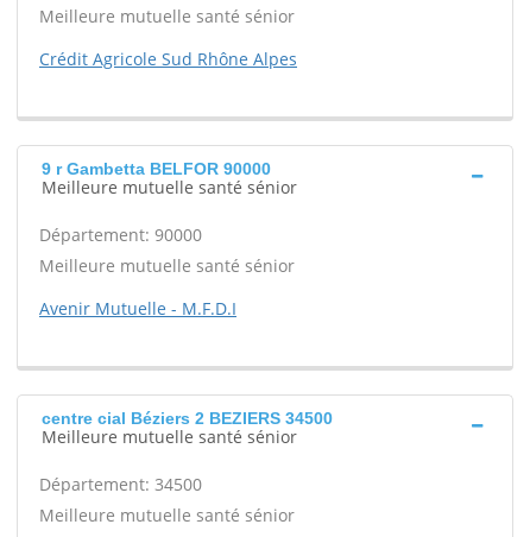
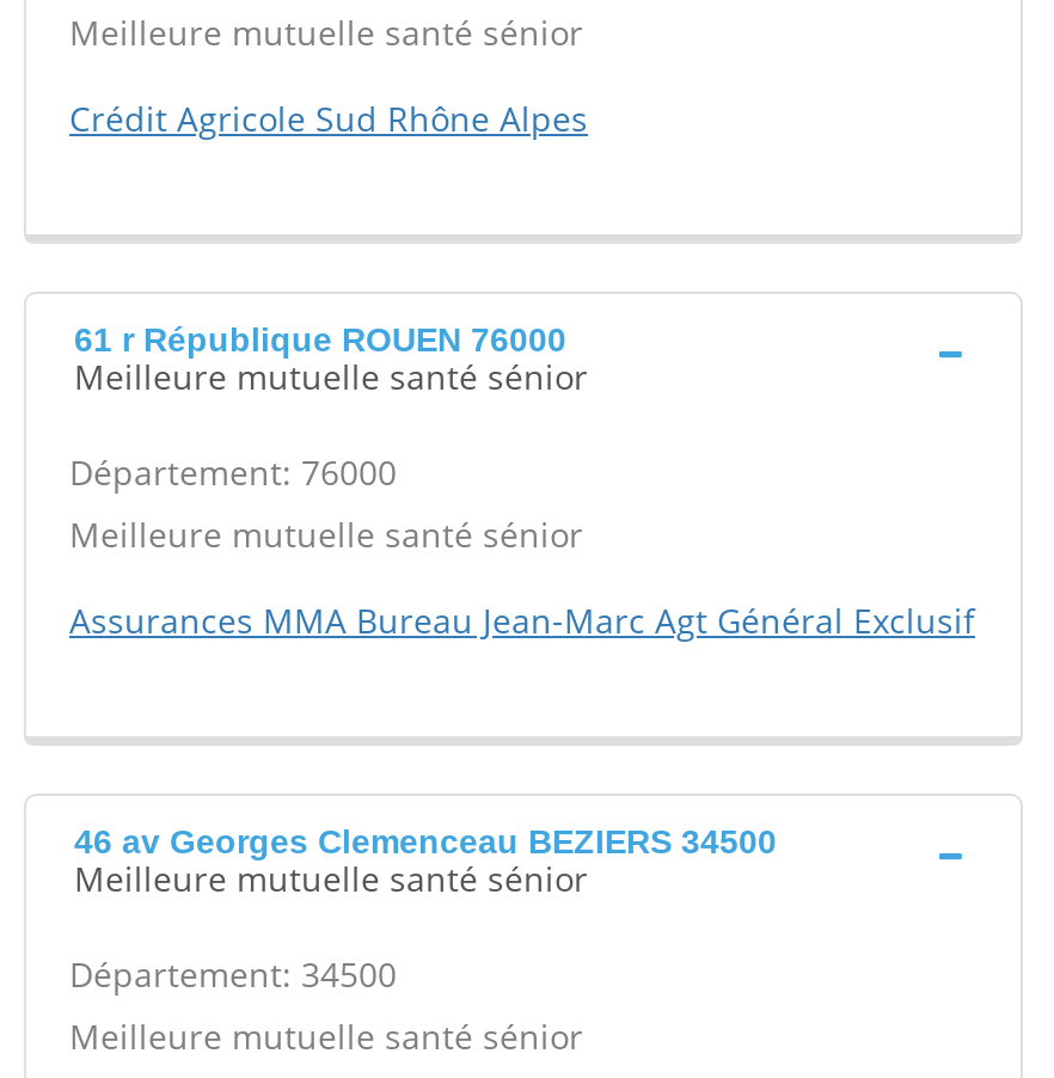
- 9 r Gambetta BELFOR 90000
+ 61 r République ROUEN 76000

- Département: 90000
+ Département: 76000

- Avenir Mutuelle - M.F.D.I
+ Assurances MMA Bureau Jean-Marc Agt Général Exclusif

- centre cial Béziers 2 BEZIERS 34500
+ 46 av Georges Clemenceau BEZIERS 34500
